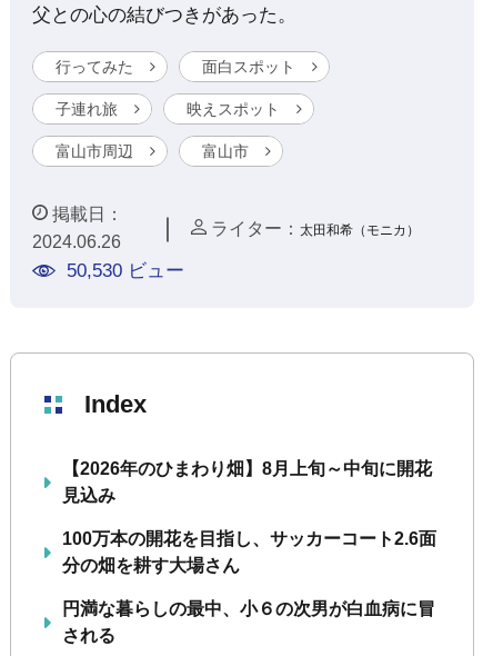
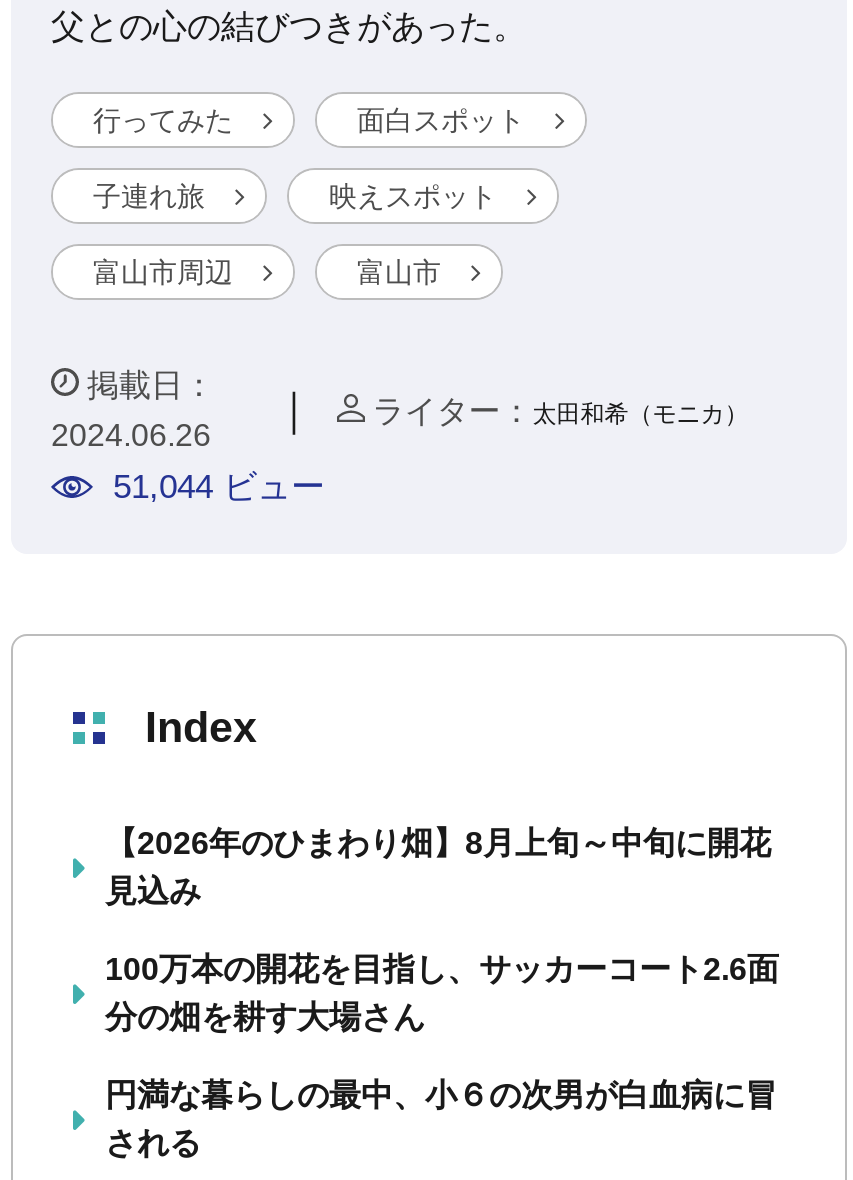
- 50,530 ビュー
+ 51,044 ビュー
